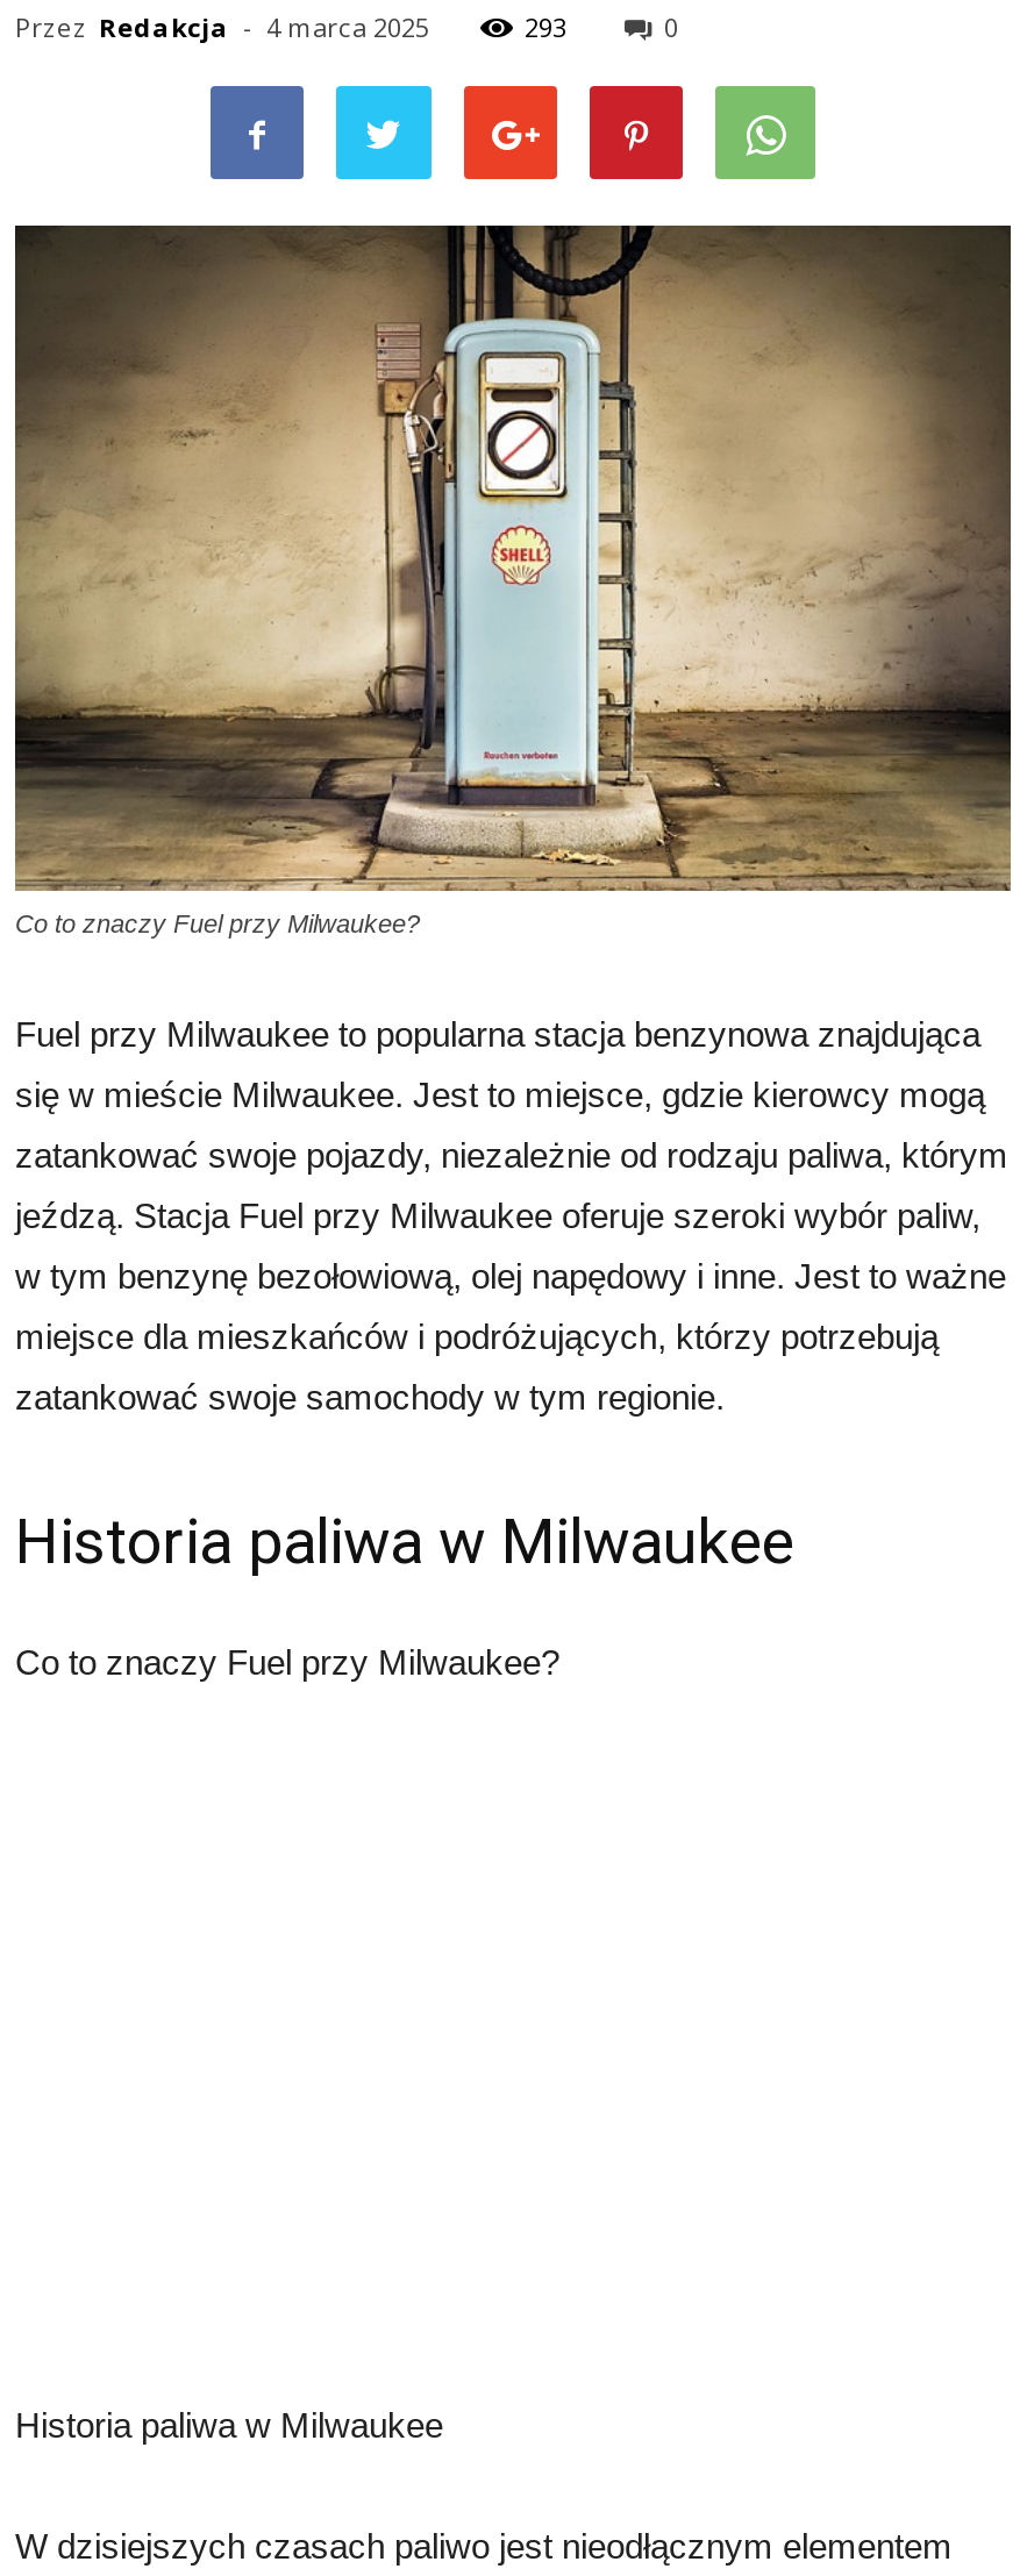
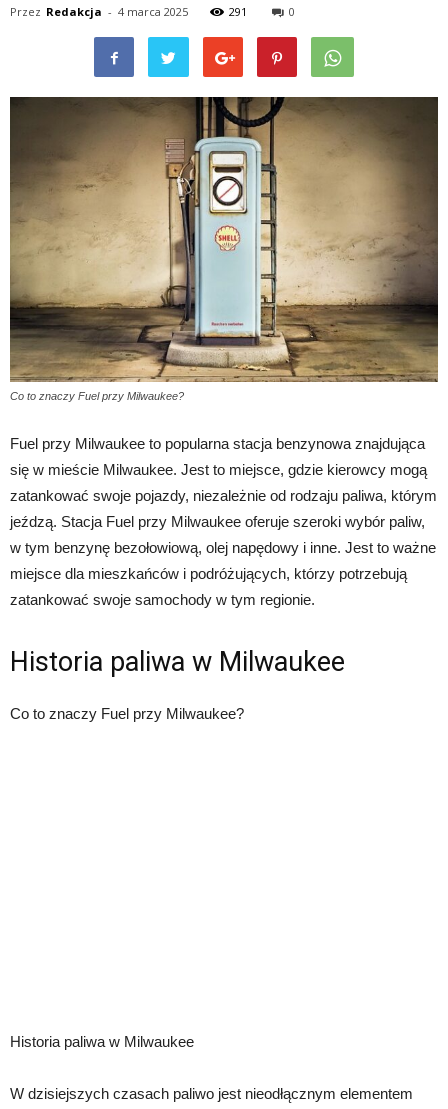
- 293
+ 291
